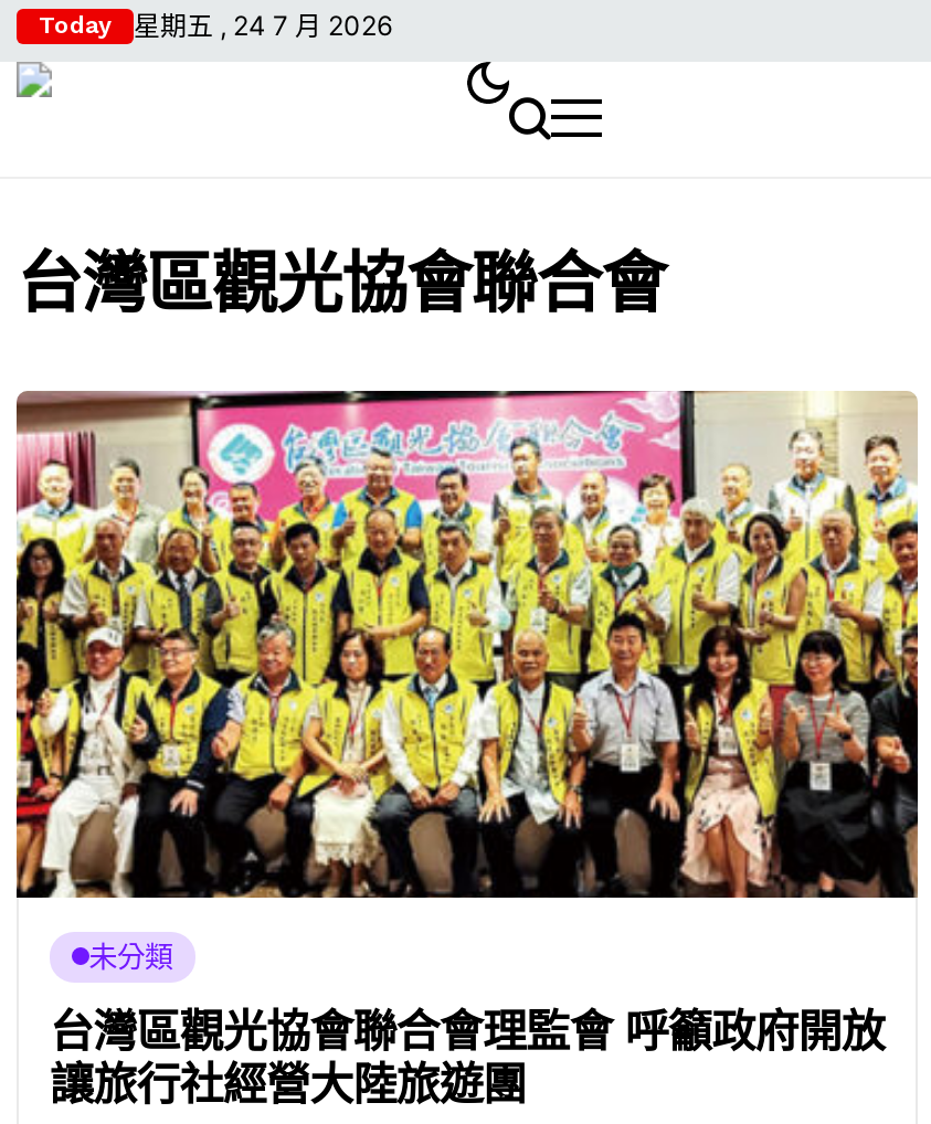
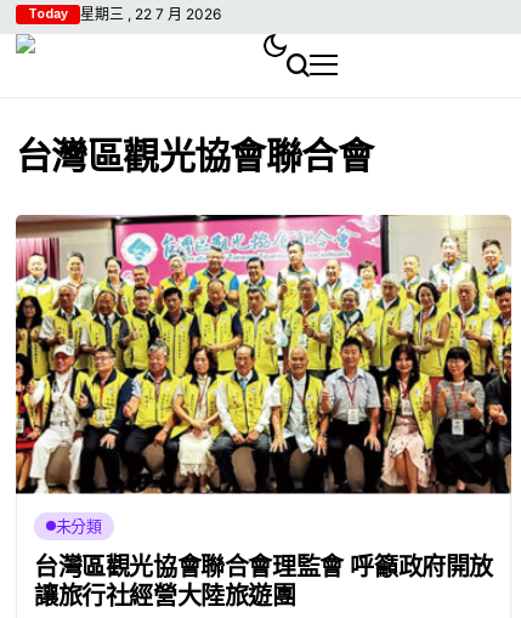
- Today 星期五 , 24 7 月 2026
+ Today 星期三 , 22 7 月 2026
